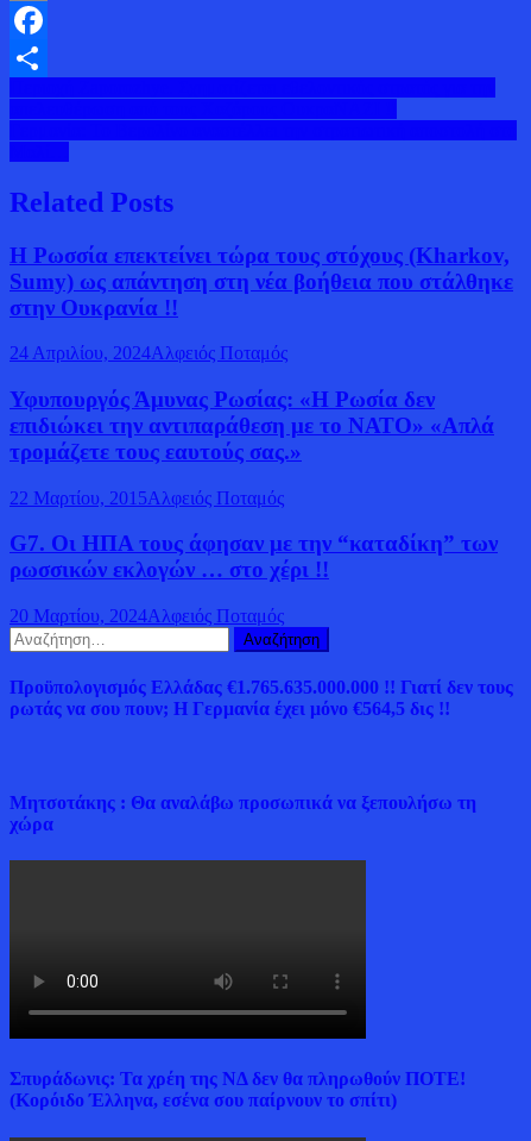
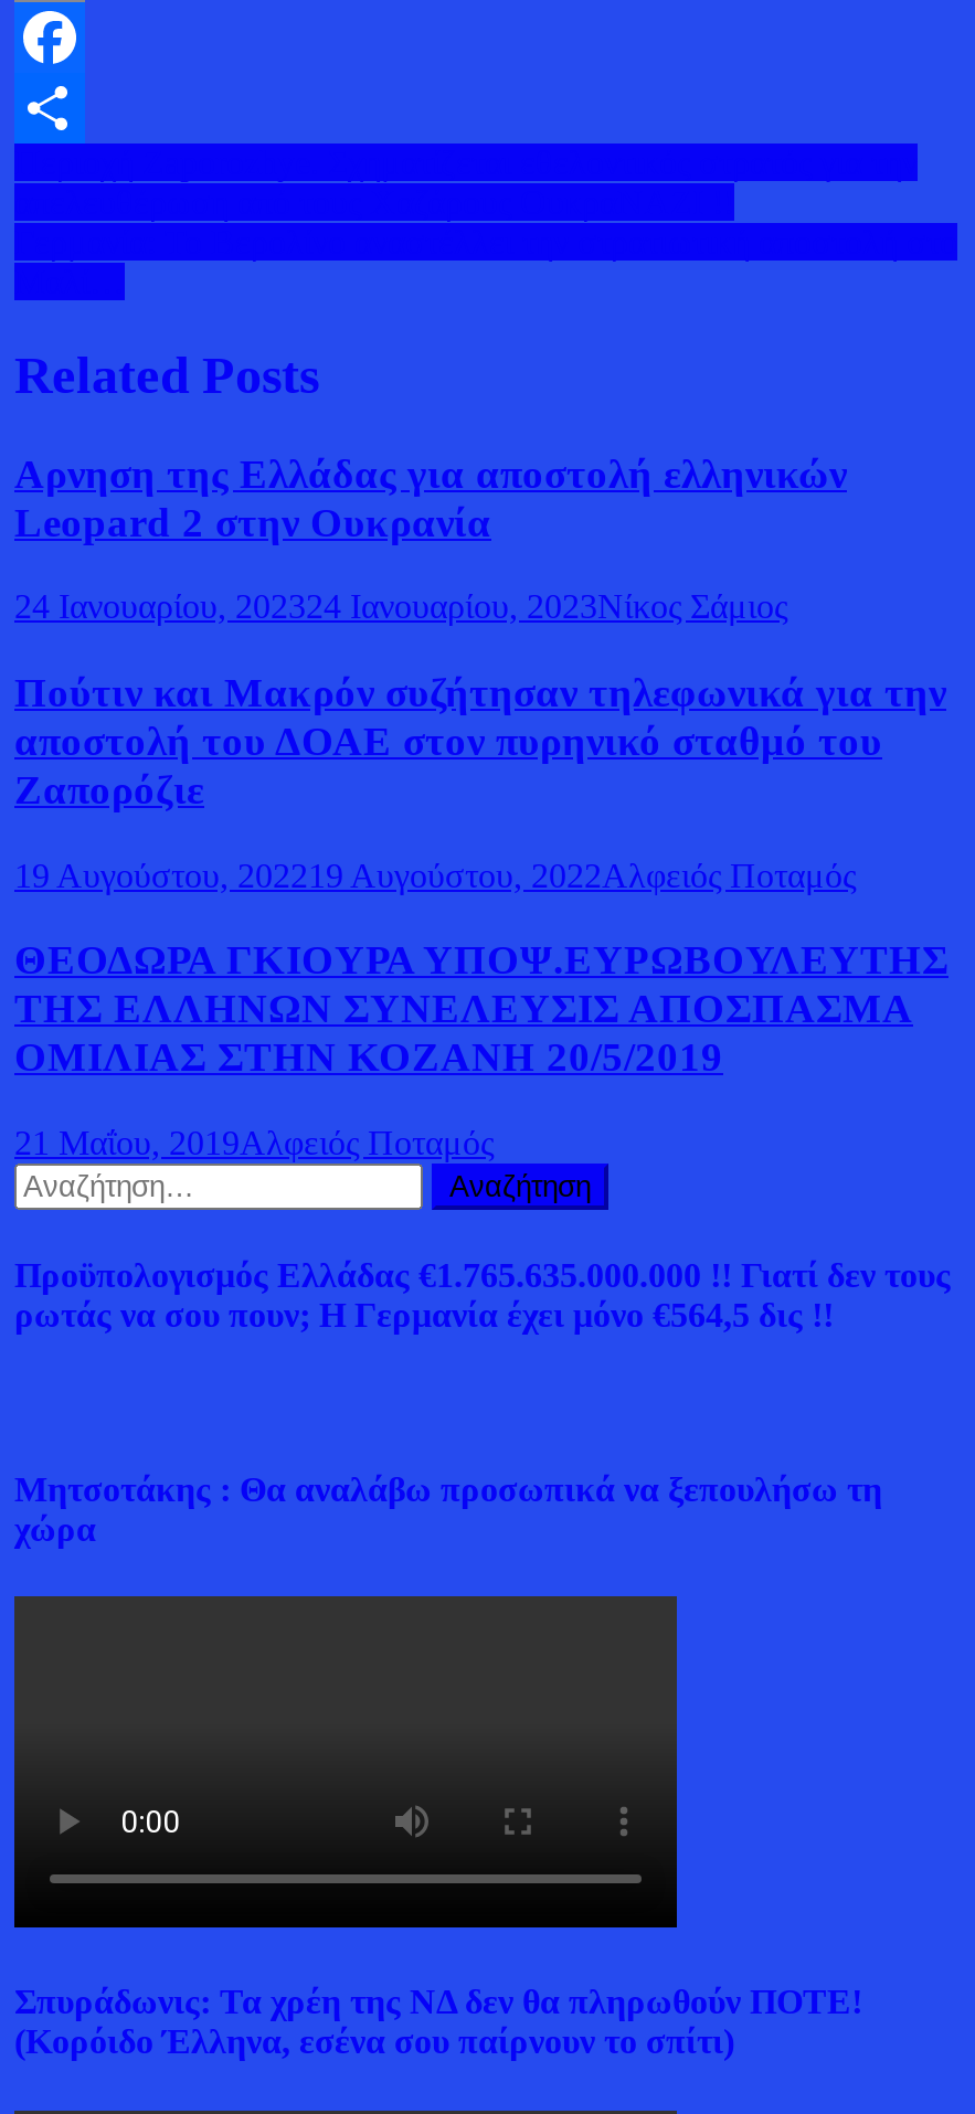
- Η Ρωσσία επεκτείνει τώρα τους στόχους (Kharkov,
- Sumy) ως απάντηση στη νέα βοήθεια που στάλθηκε
- στην Ουκρανία !!
+ Αρνηση της Ελλάδας για αποστολή ελληνικών
+ Leopard 2 στην Ουκρανία

- 24 Απριλίου, 2024Αλφειός Ποταμός
+ 24 Ιανουαρίου, 202324 Ιανουαρίου, 2023Νίκος Σάμιος

- Υφυπουργός Άμυνας Ρωσίας: «Η Ρωσία δεν
- επιδιώκει την αντιπαράθεση με το ΝΑΤΟ» «Απλά
- τρομάζετε τους εαυτούς σας.»
+ Πούτιν και Μακρόν συζήτησαν τηλεφωνικά για την
+ αποστολή του ΔΟΑΕ στον πυρηνικό σταθμό του
+ Ζαπορόζιε

- 22 Μαρτίου, 2015Αλφειός Ποταμός
+ 19 Αυγούστου, 202219 Αυγούστου, 2022Αλφειός Ποταμός

- G7. Οι ΗΠΑ τους άφησαν με την “καταδίκη” των
- ρωσσικών εκλογών … στο χέρι !!
+ ΘΕΟΔΩΡΑ ΓΚΙΟΥΡΑ ΥΠΟΨ.ΕΥΡΩΒΟΥΛΕΥΤΗΣ
+ ΤΗΣ ΕΛΛΗΝΩΝ ΣΥΝΕΛΕΥΣΙΣ ΑΠΟΣΠΑΣΜΑ
+ ΟΜΙΛΙΑΣ ΣΤΗΝ ΚΟΖΑΝΗ 20/5/2019

- 20 Μαρτίου, 2024Αλφειός Ποταμός
+ 21 Μαΐου, 2019Αλφειός Ποταμός
